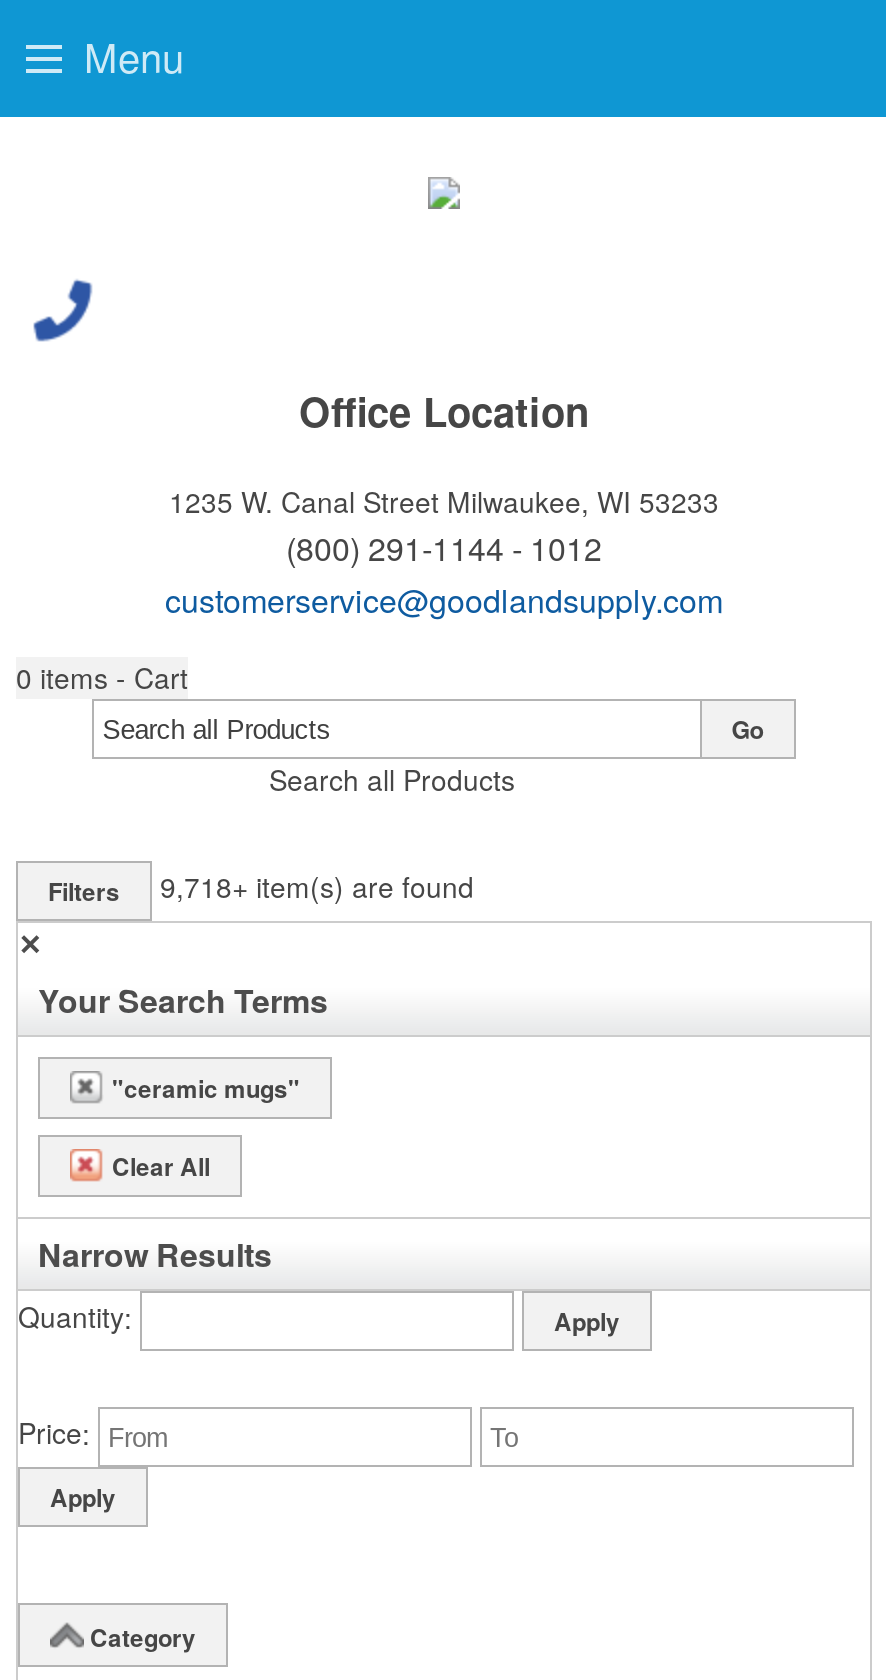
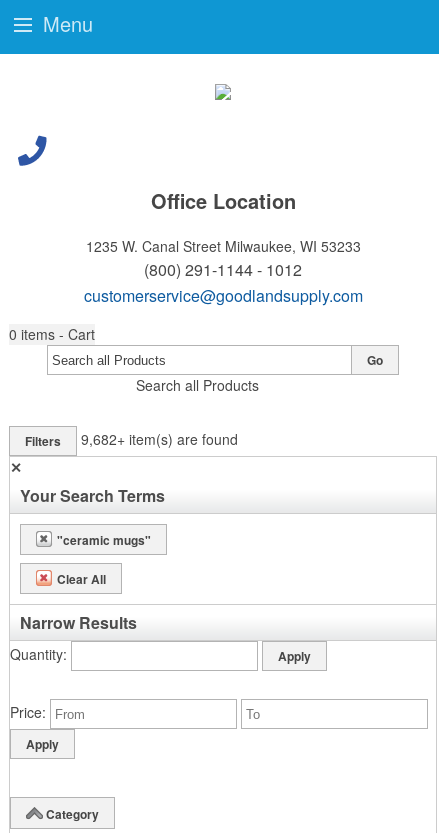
- 9,718+ item(s) are found
+ 9,682+ item(s) are found
